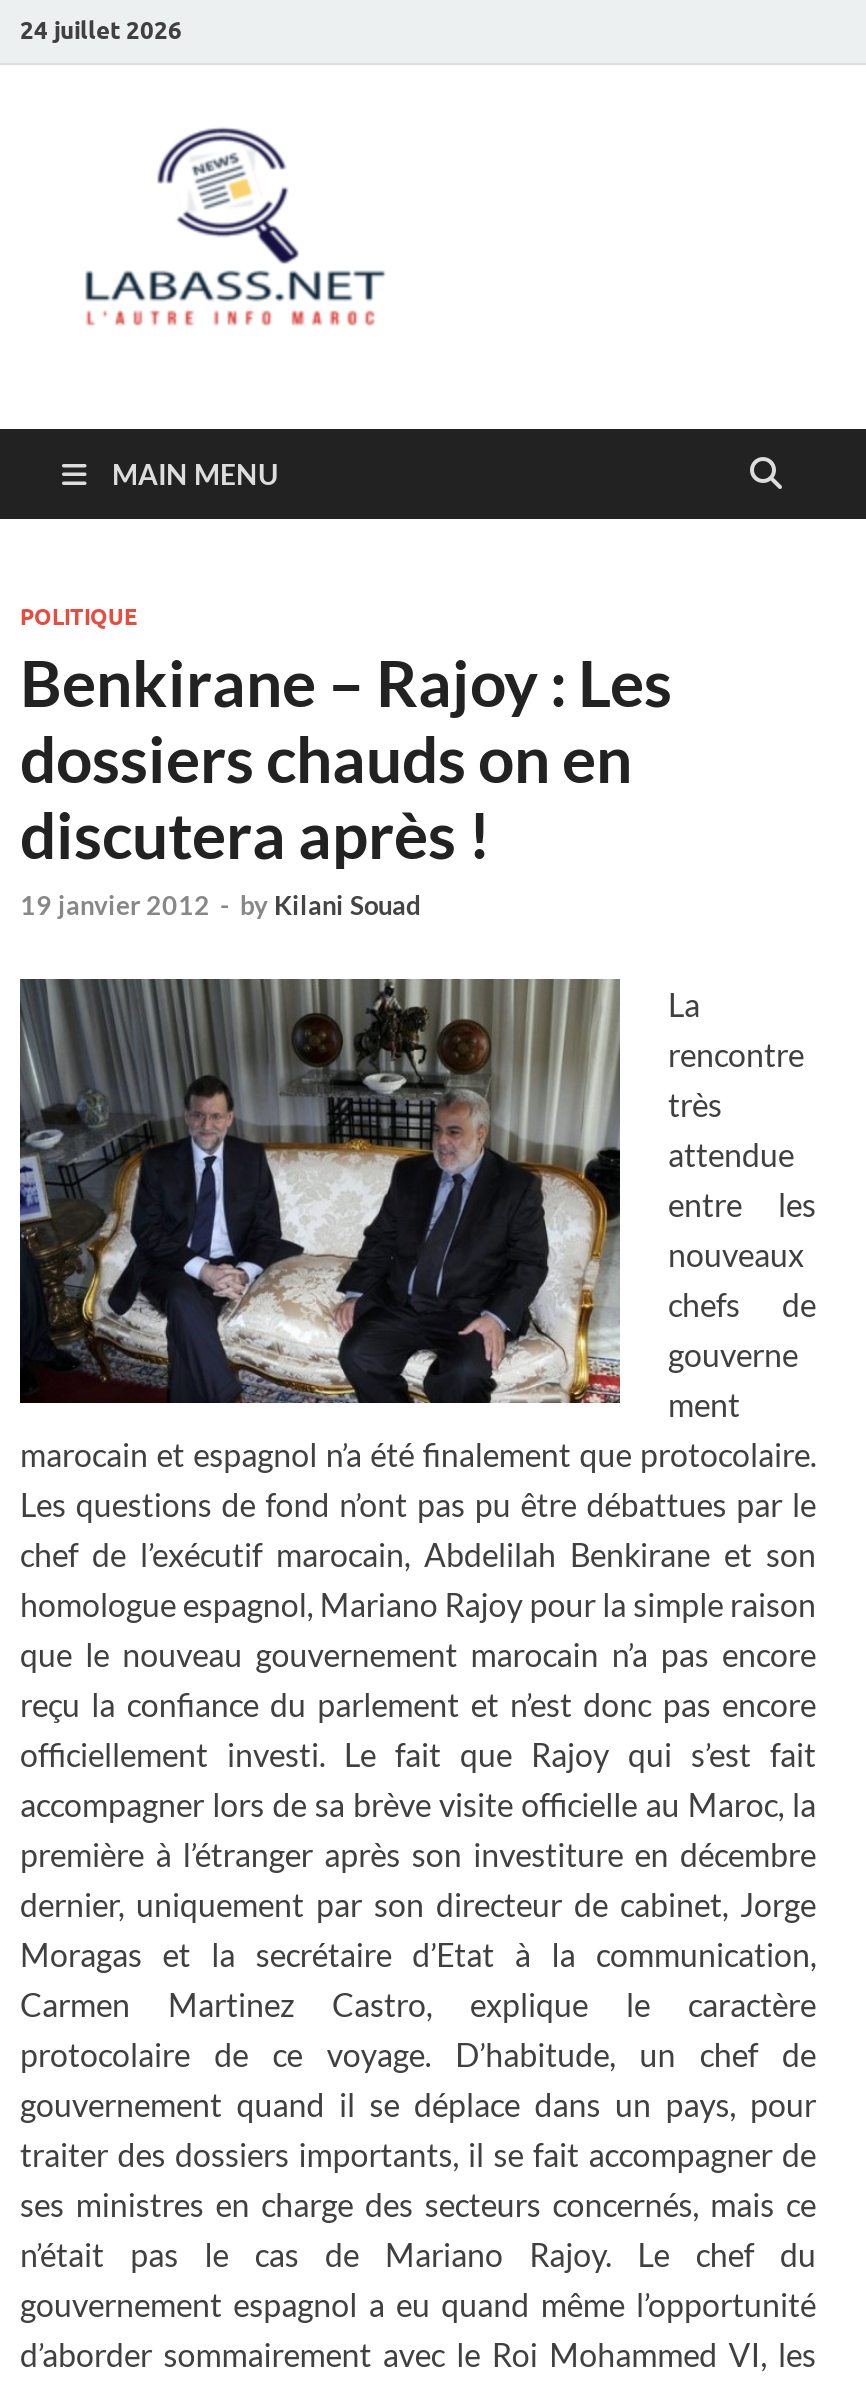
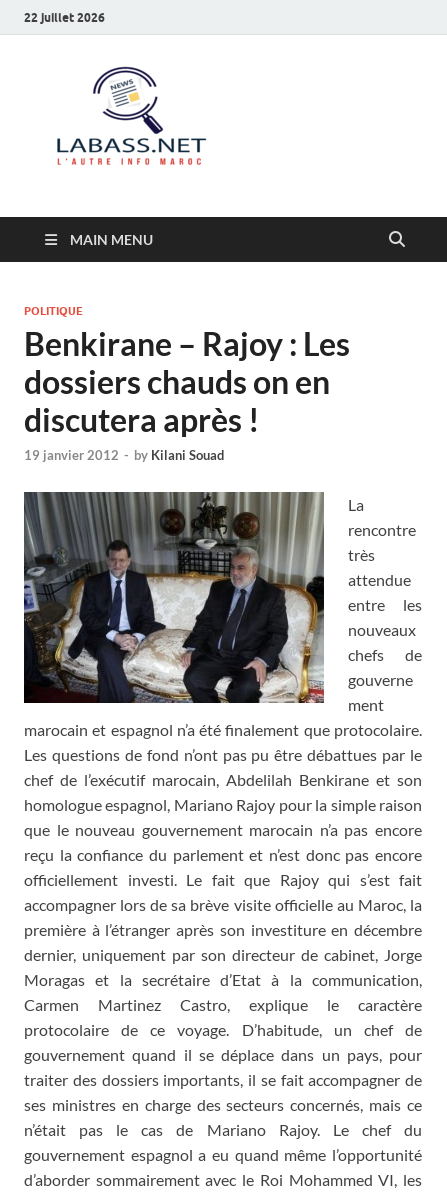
- 24 juillet 2026
+ 22 juillet 2026
